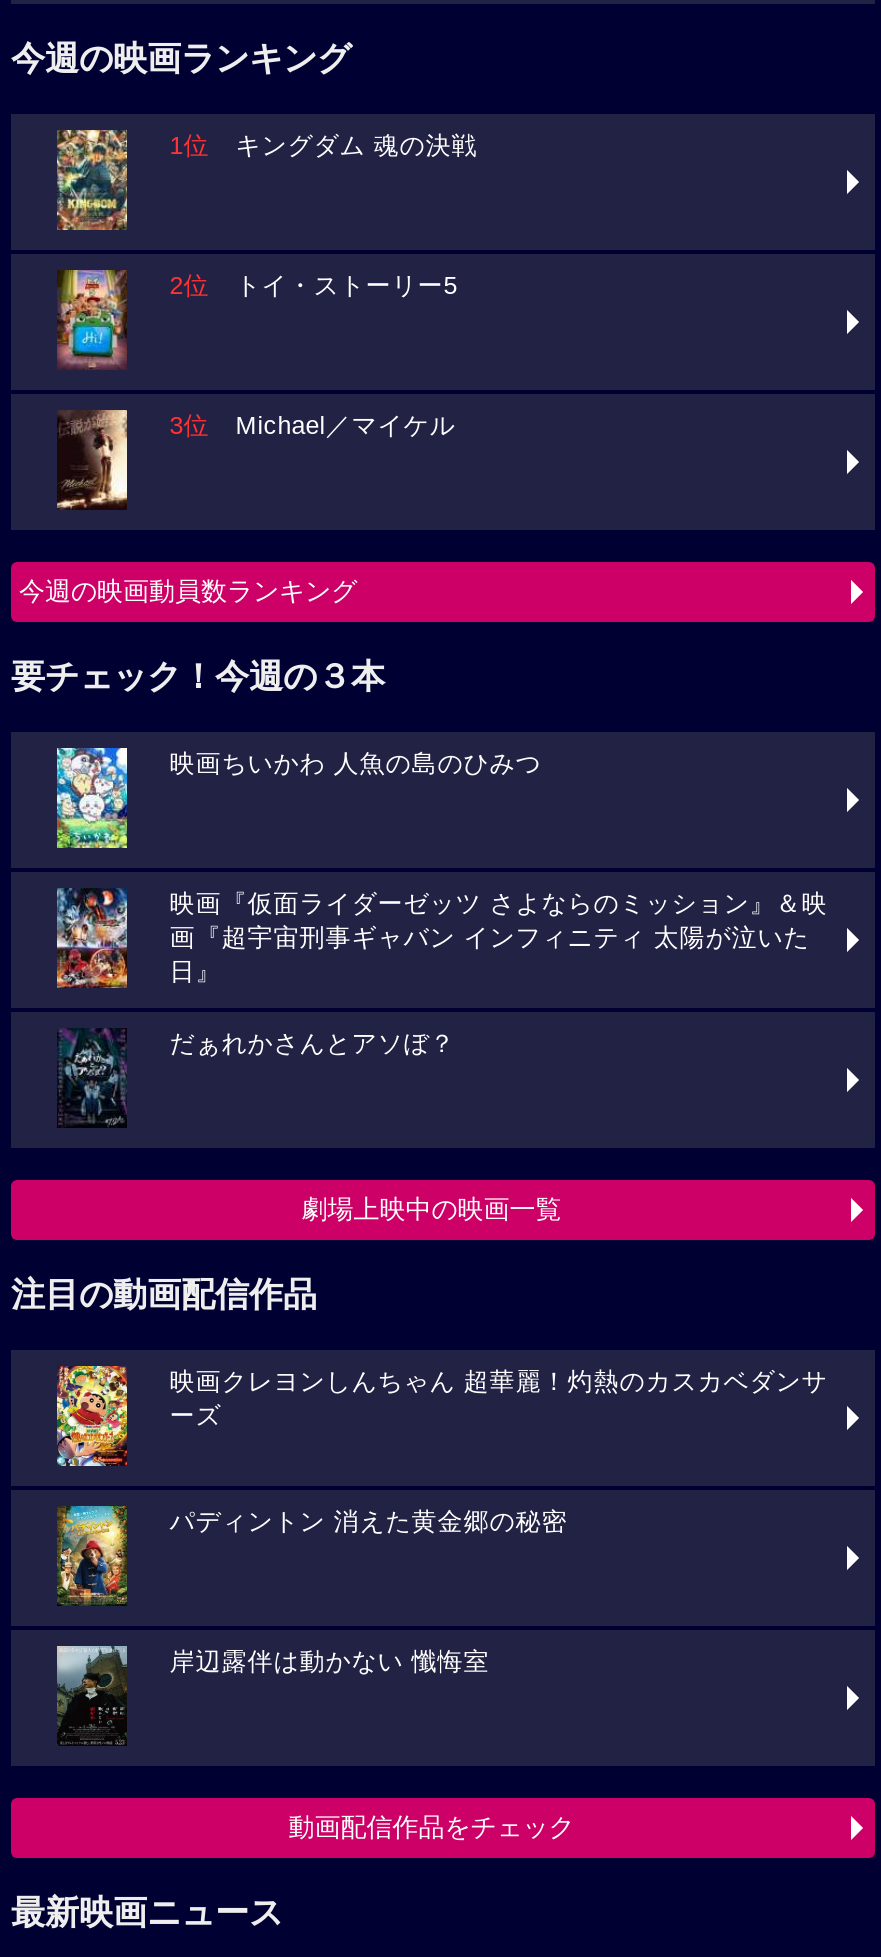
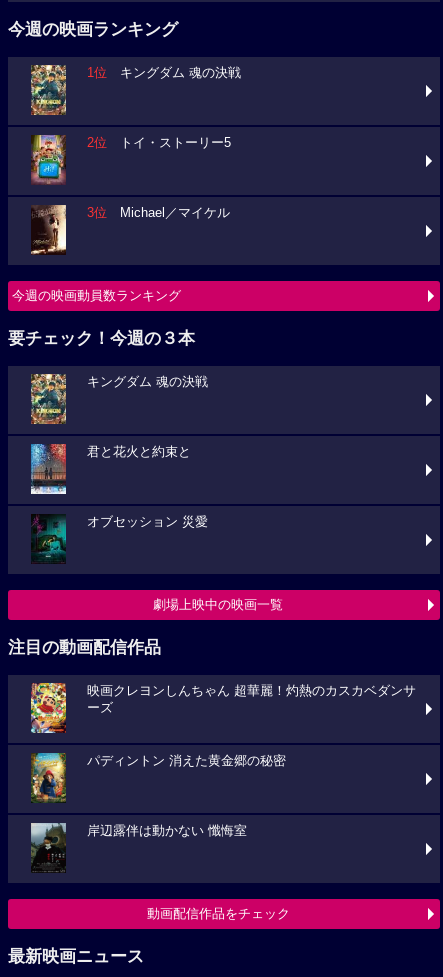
- [image]
- 映画ちいかわ 人魚の島のひみつ
+ [image]
+ キングダム 魂の決戦

- [image]
- 映画『仮面ライダーゼッツ さよならのミッション』＆映
- 画『超宇宙刑事ギャバン インフィニティ 太陽が泣いた
- 日』
+ [image]
+ 君と花火と約束と

- [image]
- だぁれかさんとアソぼ？
+ [image]
+ オブセッション 災愛
